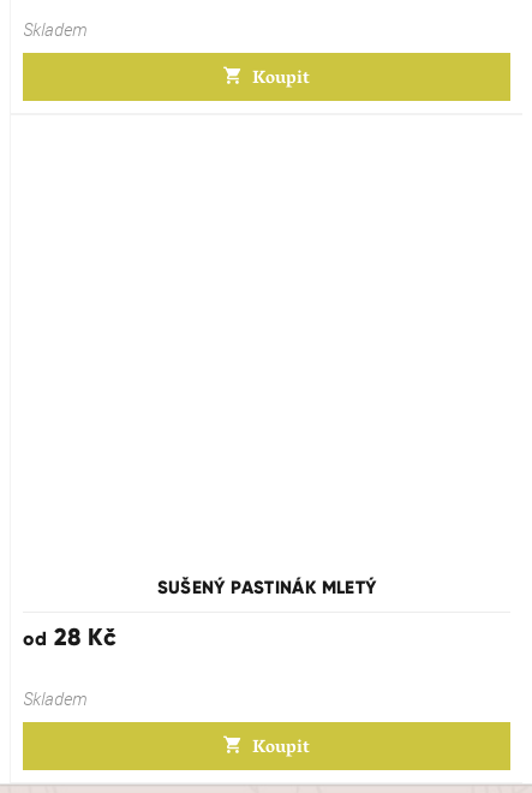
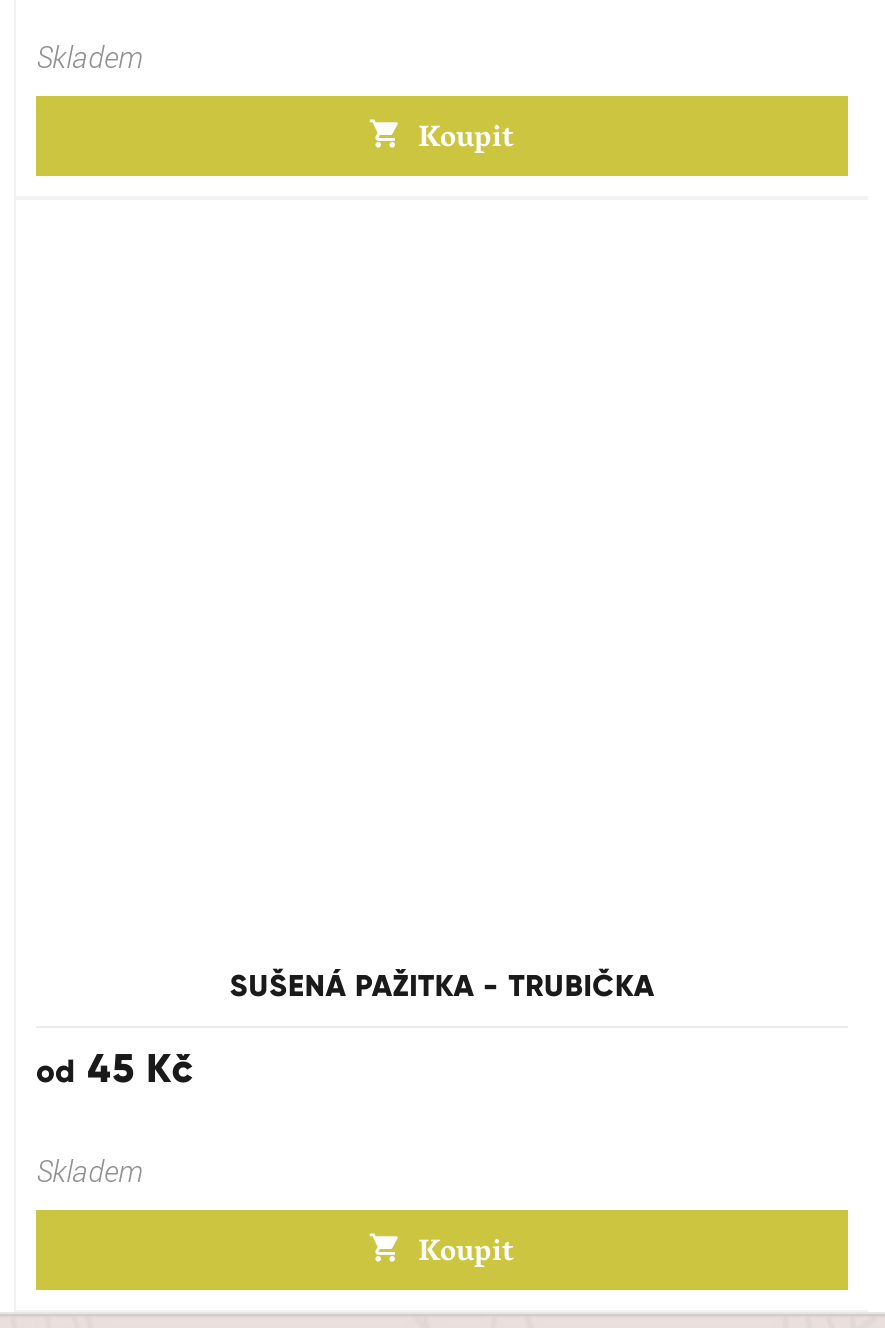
- SUŠENÝ PASTINÁK MLETÝ
+ SUŠENÁ PAŽITKA - TRUBIČKA

- od 28 Kč
+ od 45 Kč
